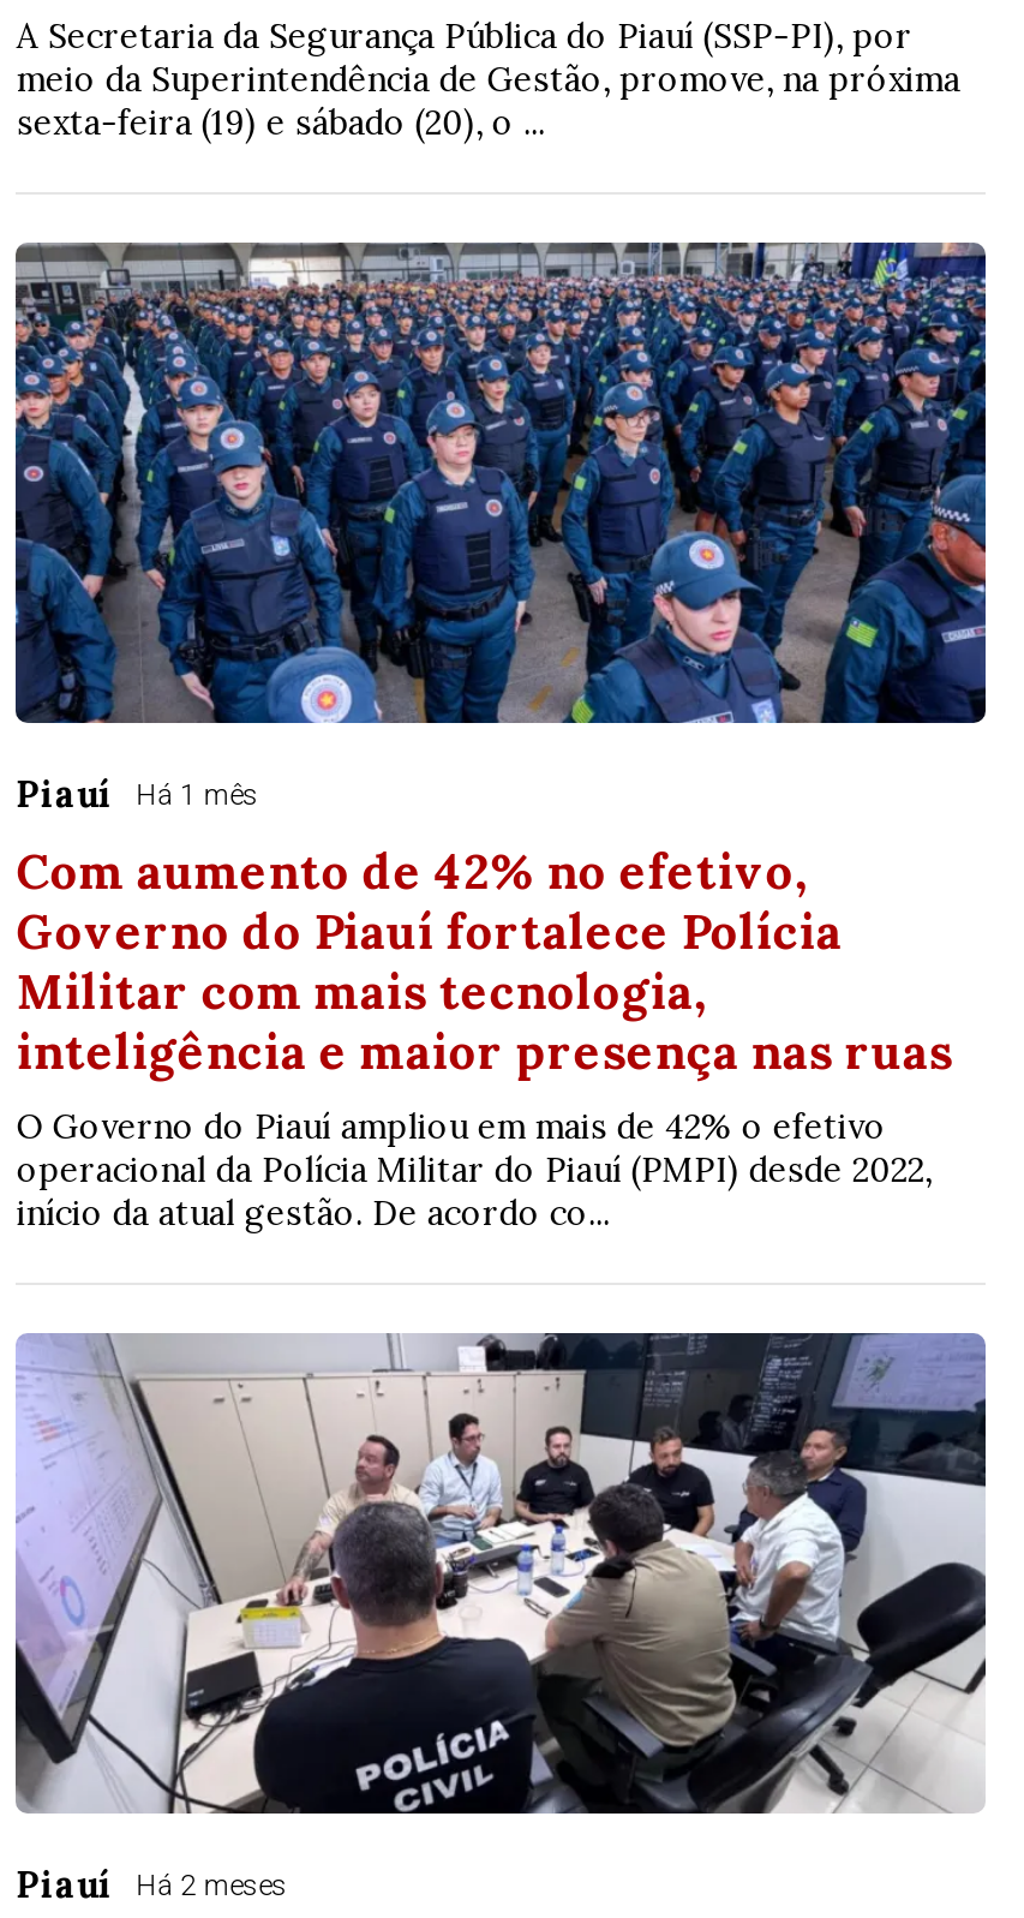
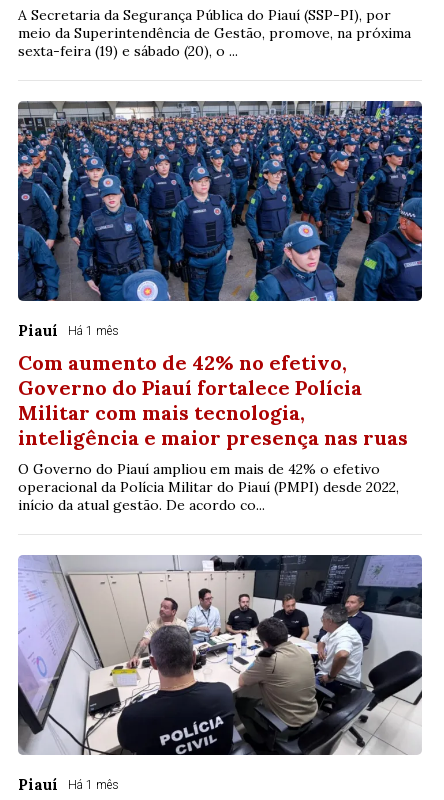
- Piauí Há 2 meses
+ Piauí Há 1 mês
